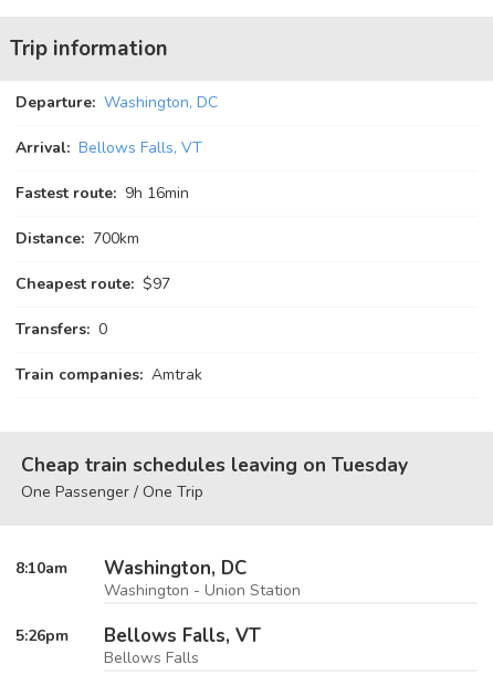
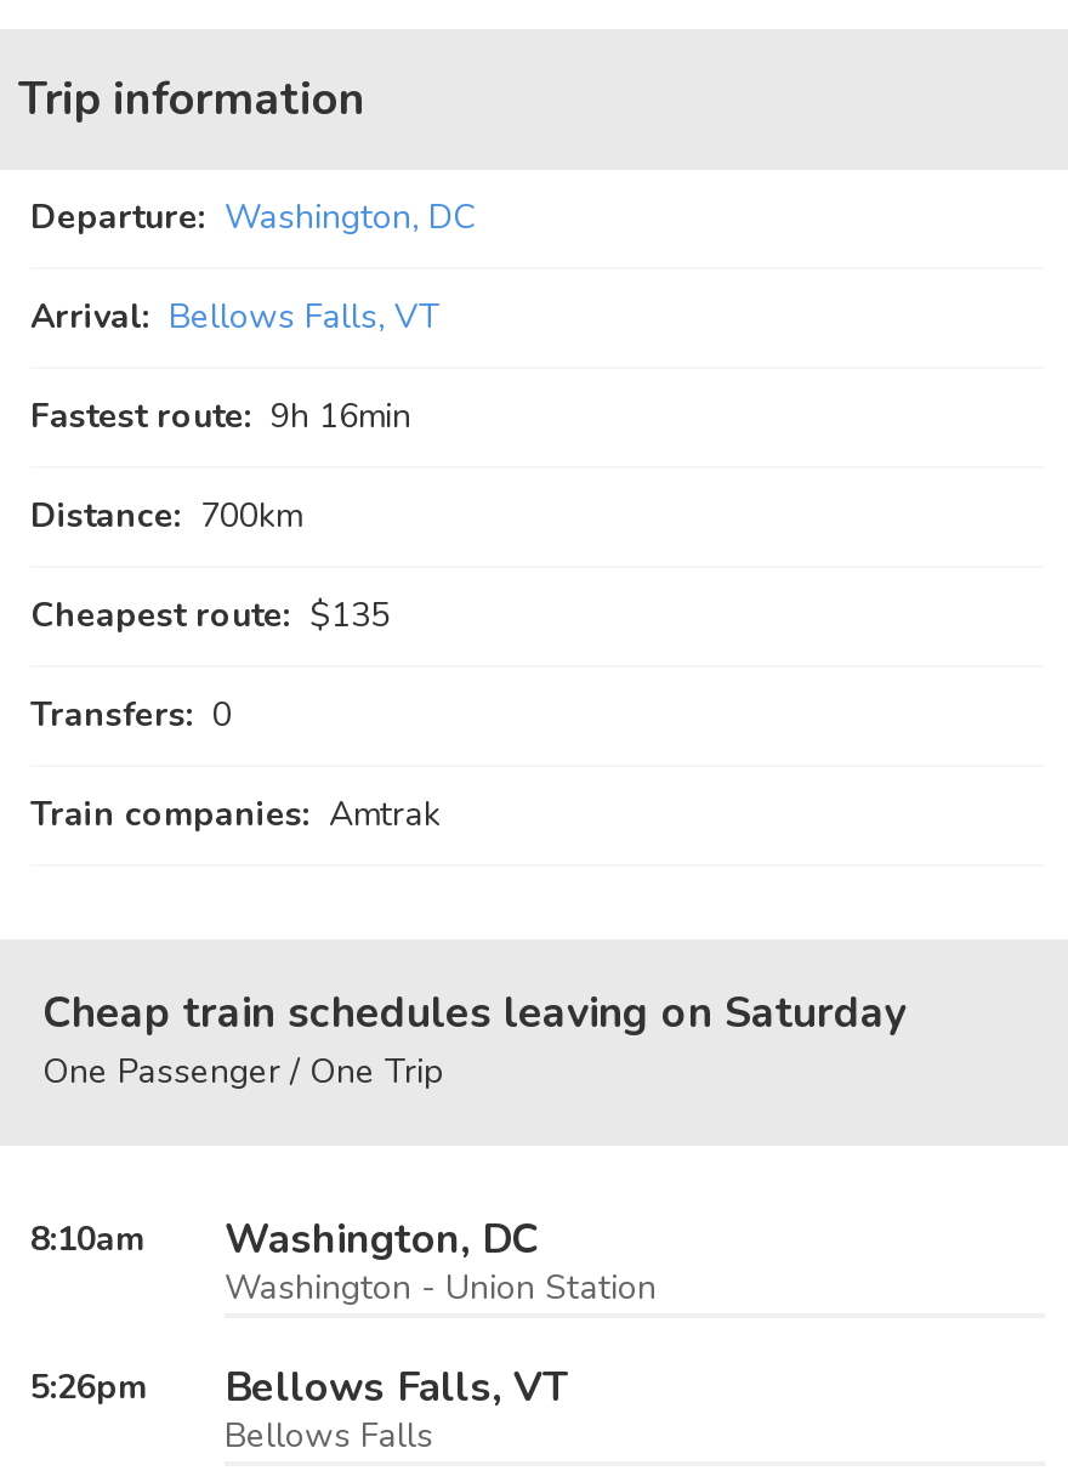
- Cheapest route: $97
+ Cheapest route: $135

- Cheap train schedules leaving on Tuesday
+ Cheap train schedules leaving on Saturday
